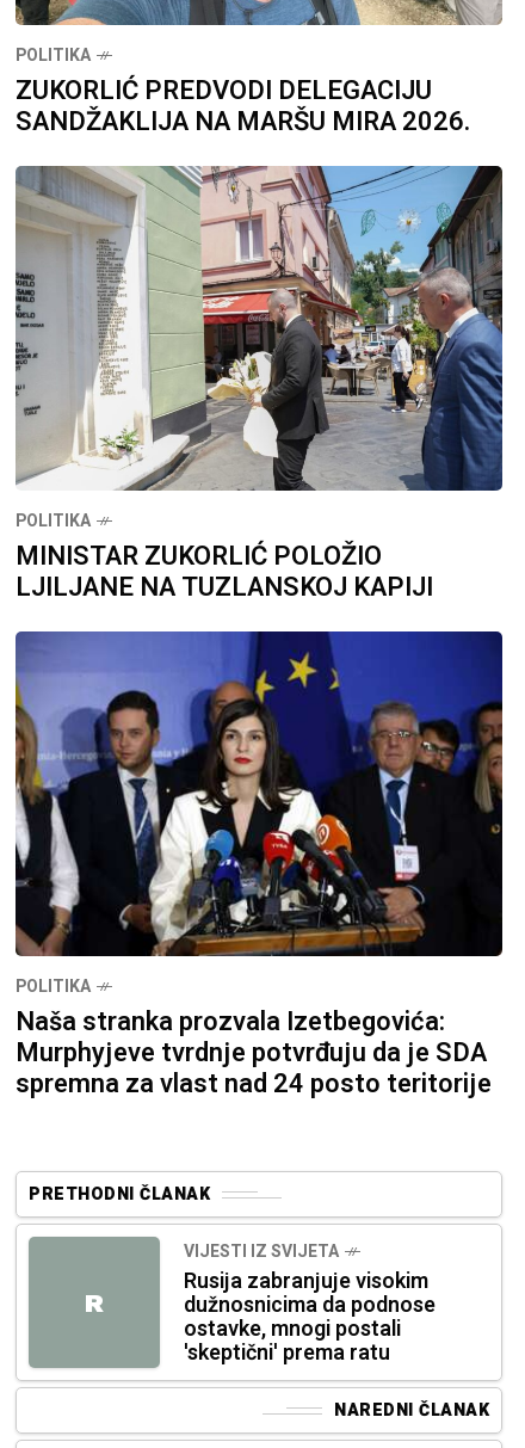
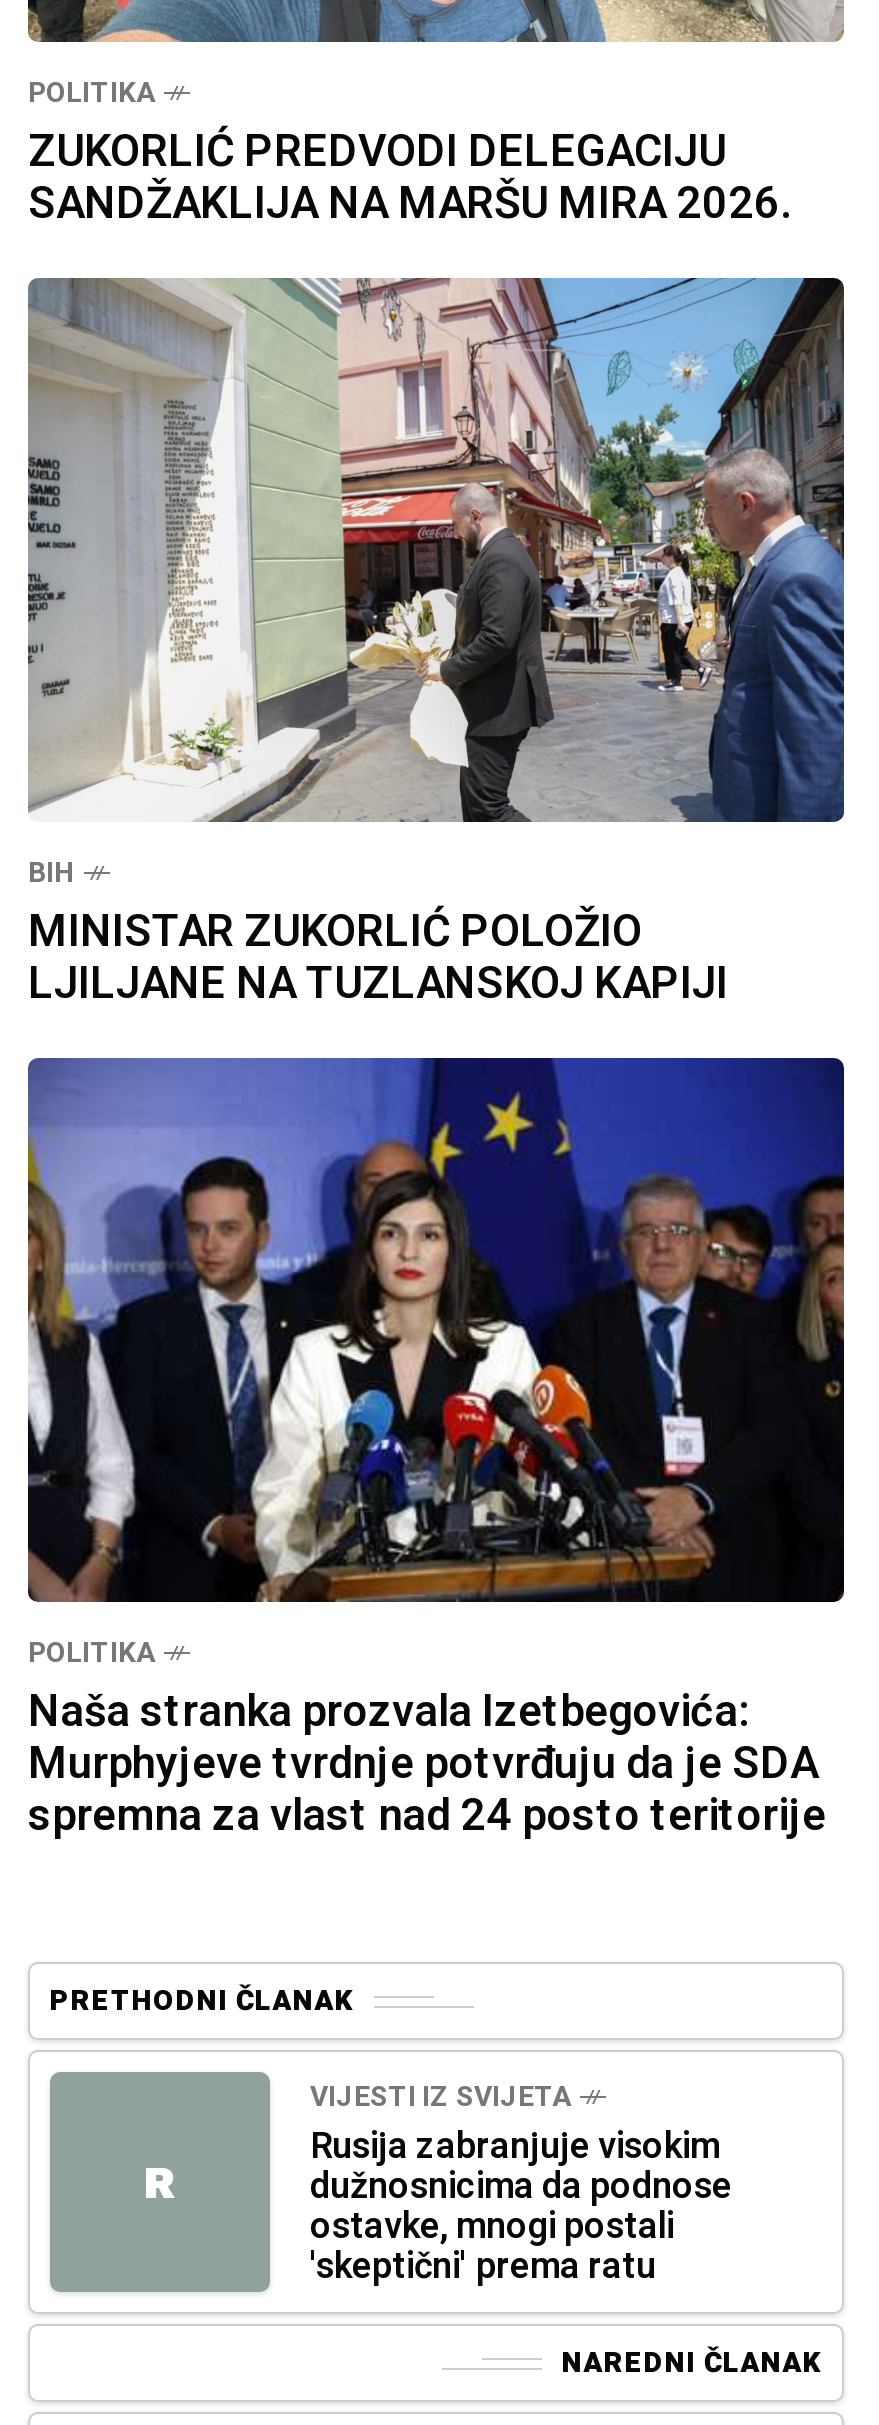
- POLITIKA
+ BIH
